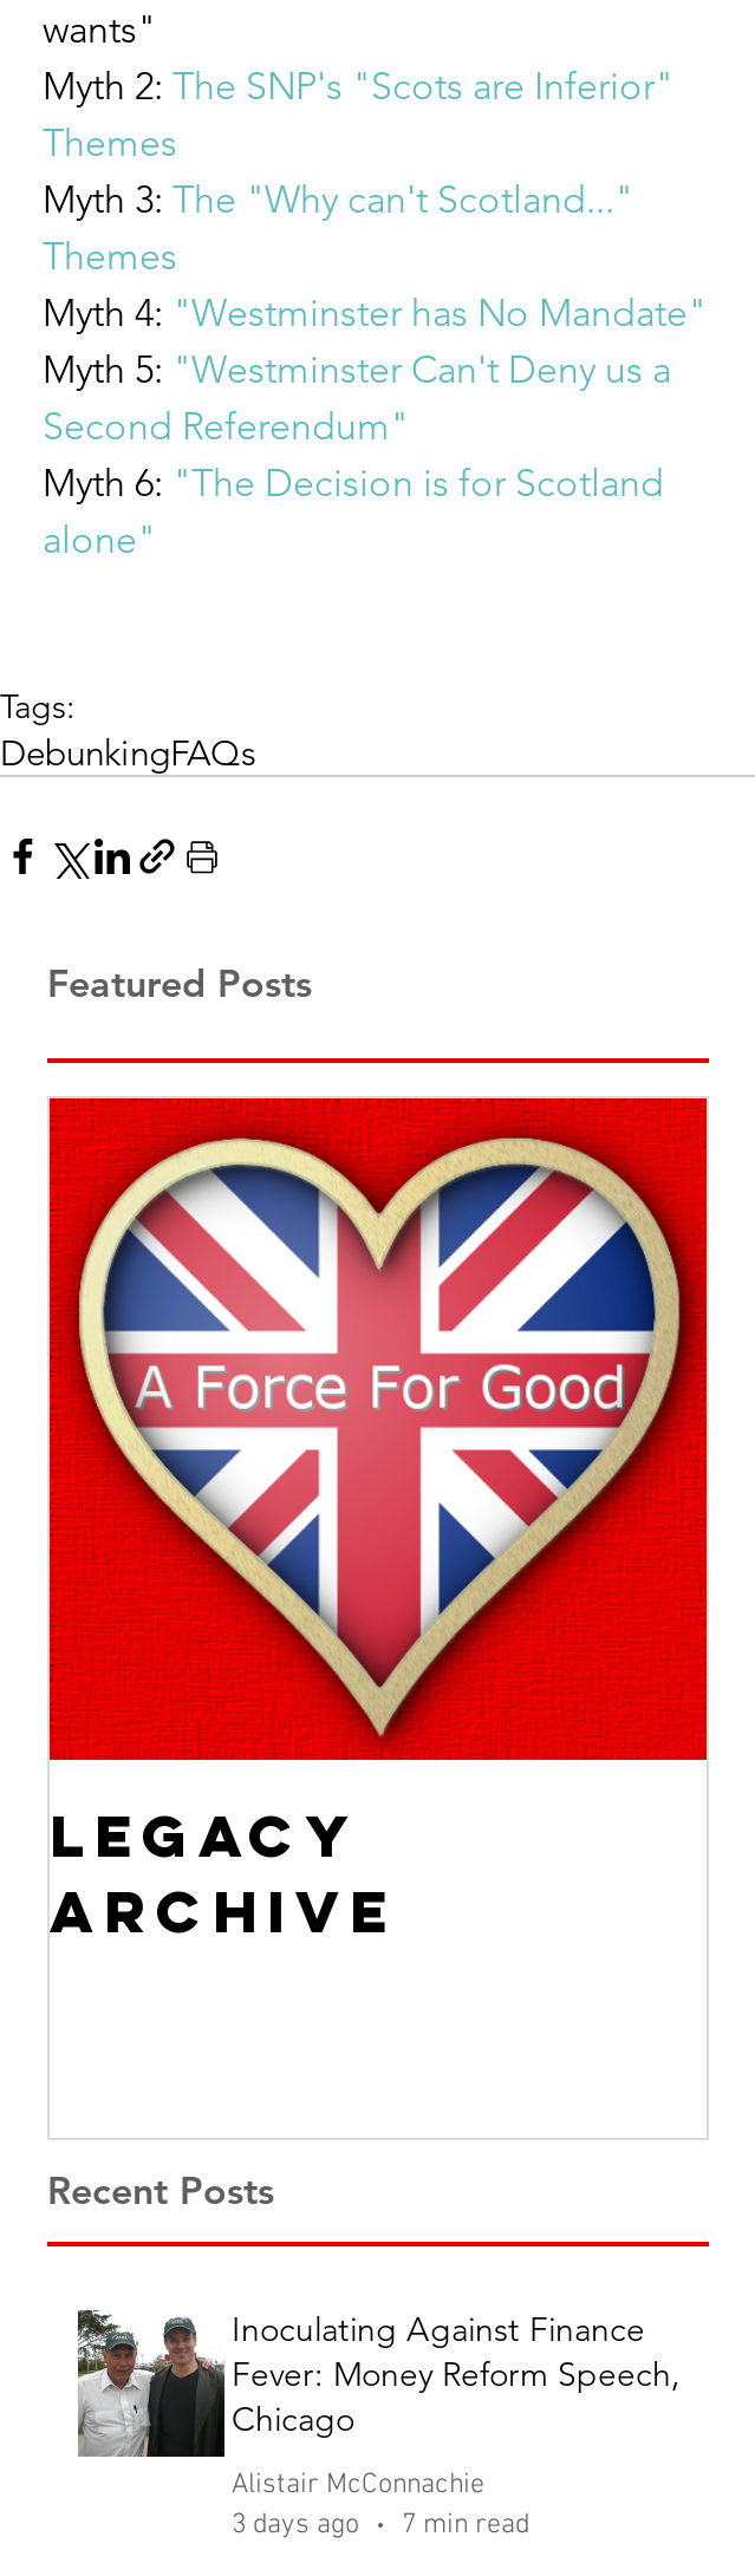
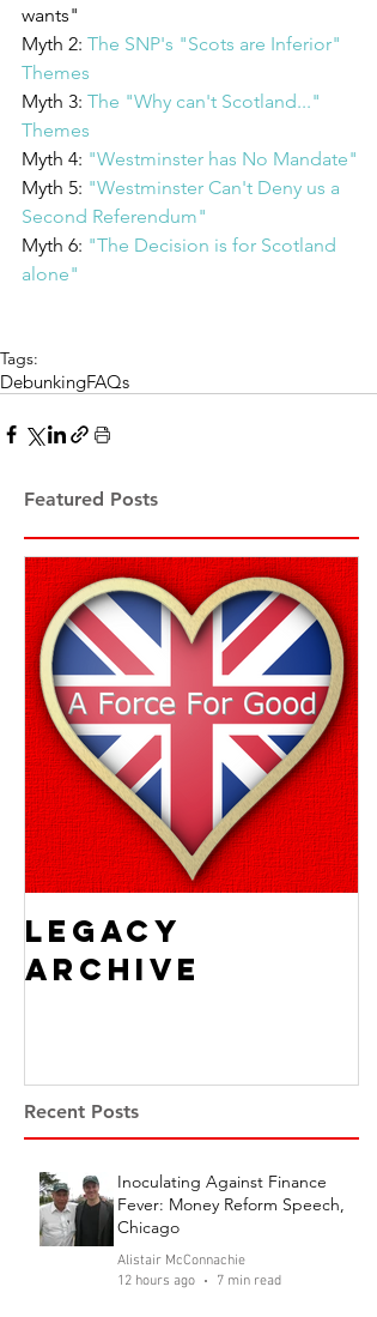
- 3 days ago 7 min read
+ 12 hours ago 7 min read
